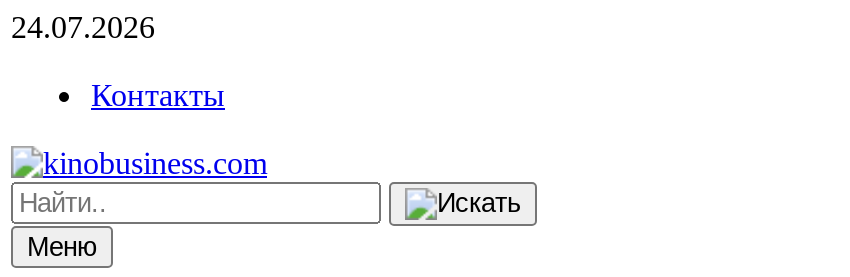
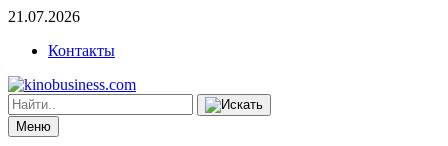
- 24.07.2026
+ 21.07.2026
